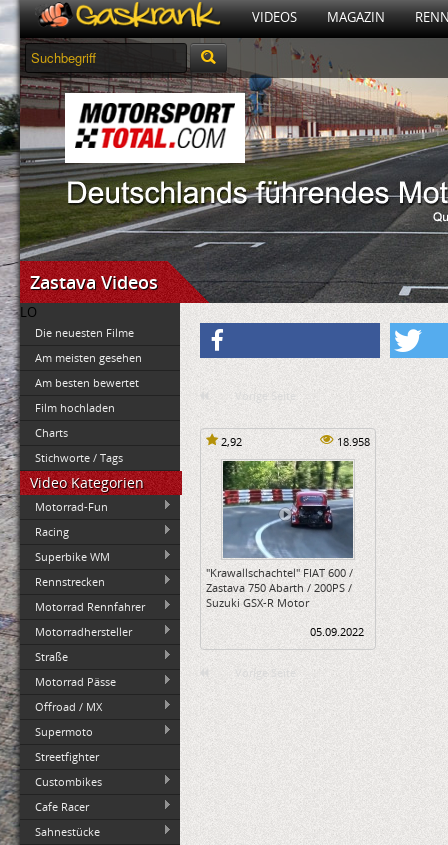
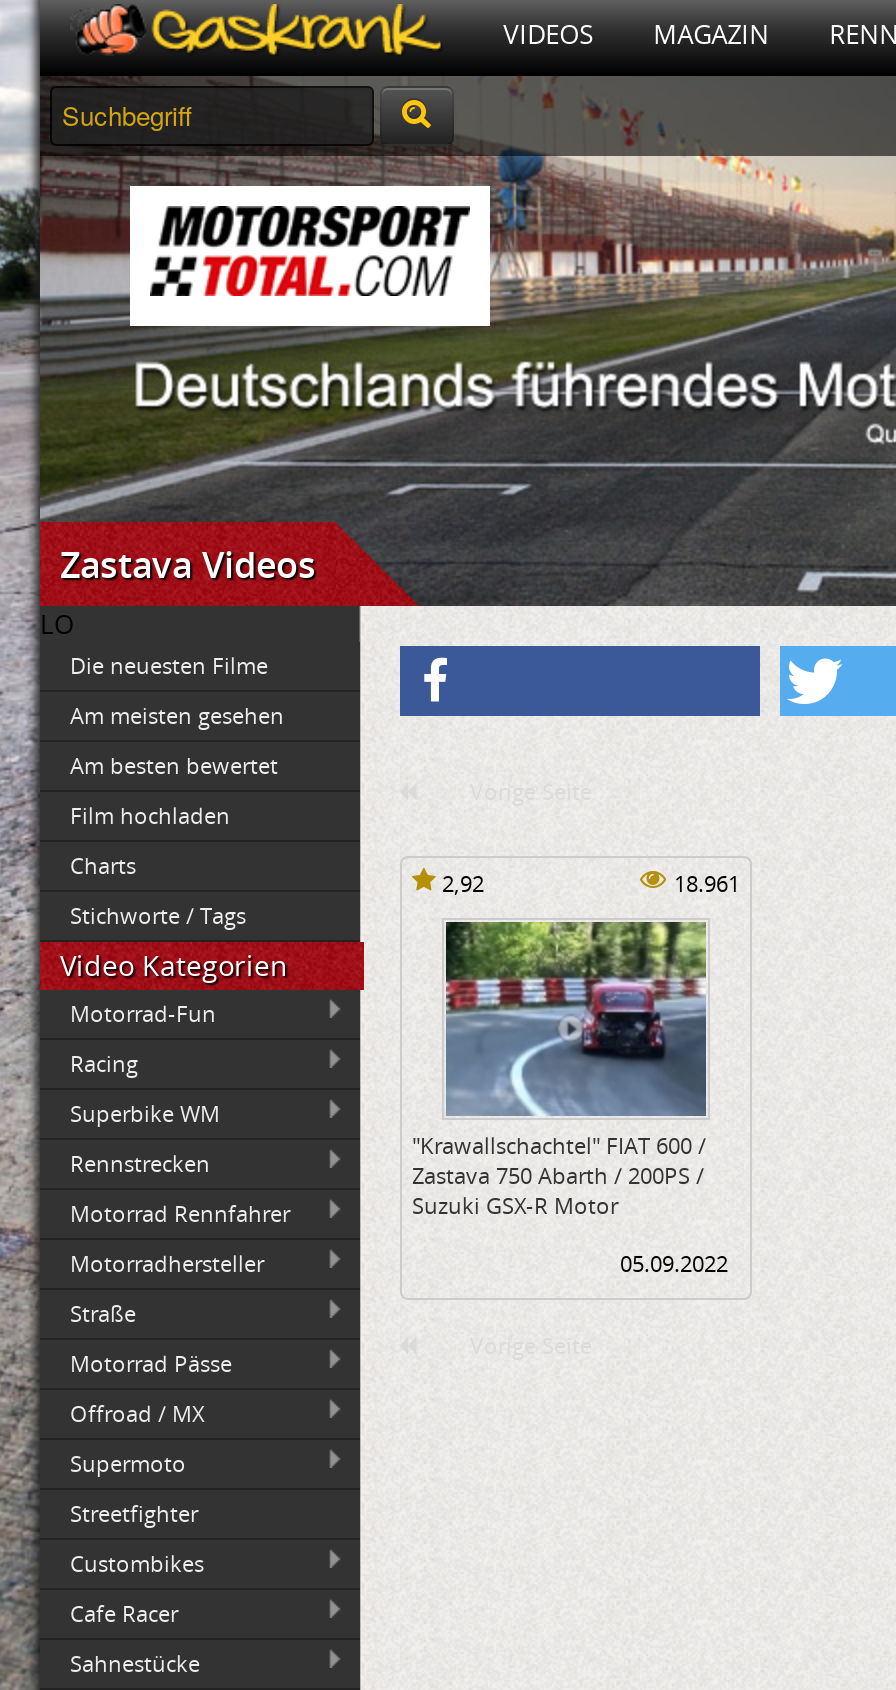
- 18.958
+ 18.961
